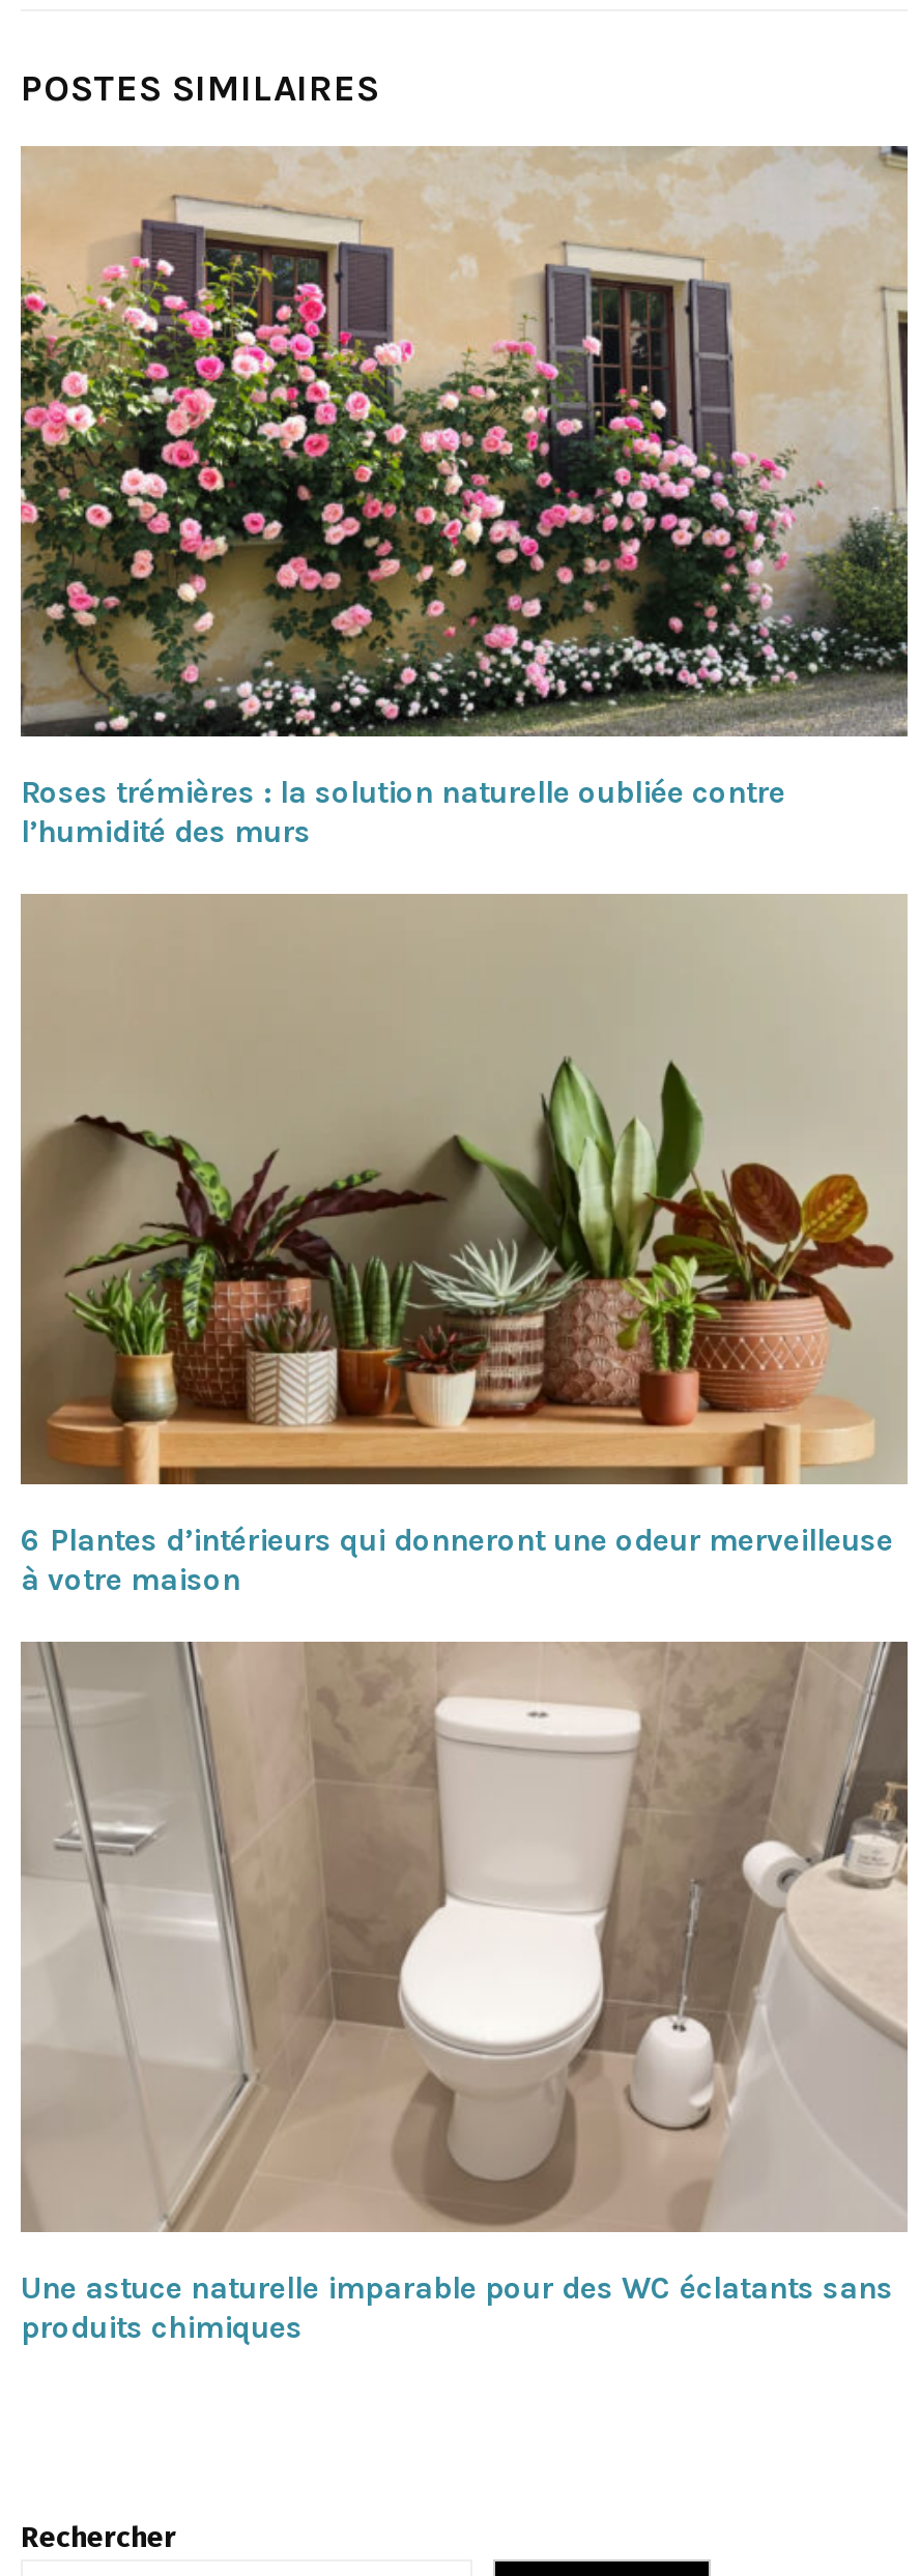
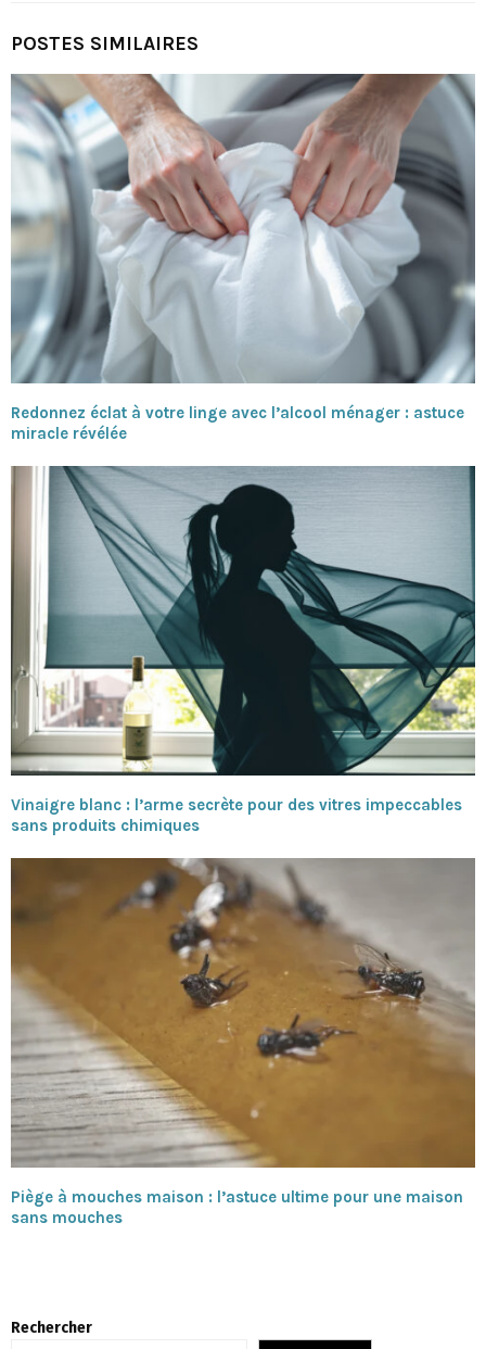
- [image]
- Roses trémières : la solution naturelle oubliée contre
- l’humidité des murs
+ [image]
+ Redonnez éclat à votre linge avec l’alcool ménager : astuce
+ miracle révélée

- [image]
- 6 Plantes d’intérieurs qui donneront une odeur merveilleuse
- à votre maison
+ [image]
+ Vinaigre blanc : l’arme secrète pour des vitres impeccables
+ sans produits chimiques

- [image]
- Une astuce naturelle imparable pour des WC éclatants sans
- produits chimiques
+ [image]
+ Piège à mouches maison : l’astuce ultime pour une maison
+ sans mouches
